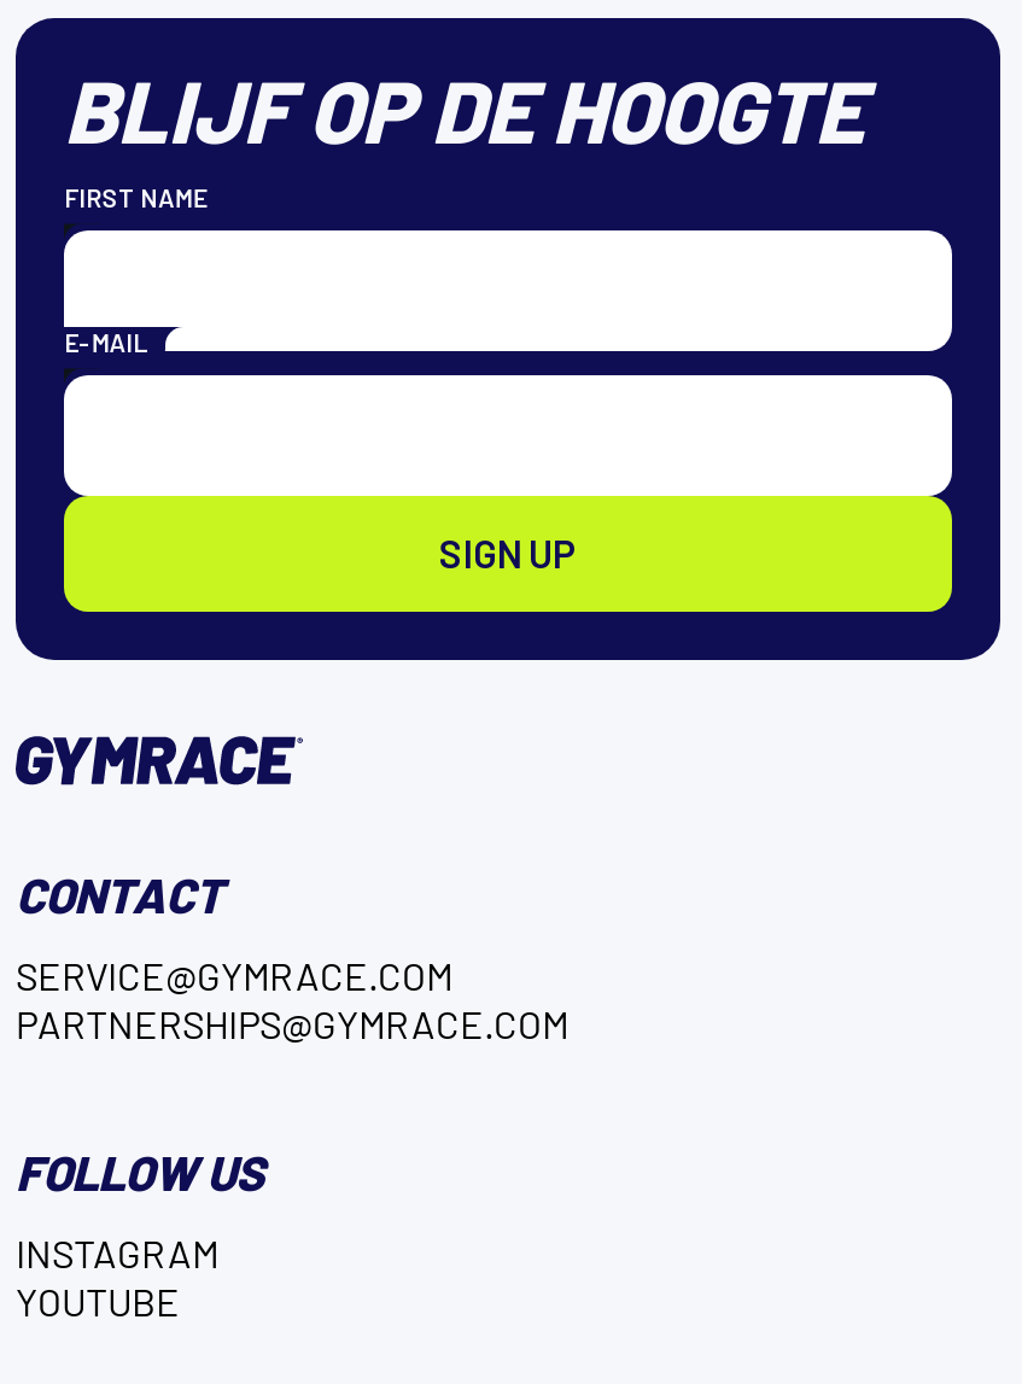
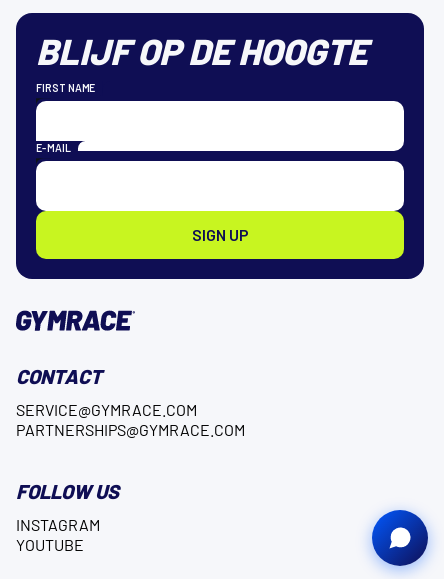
+ [image]
